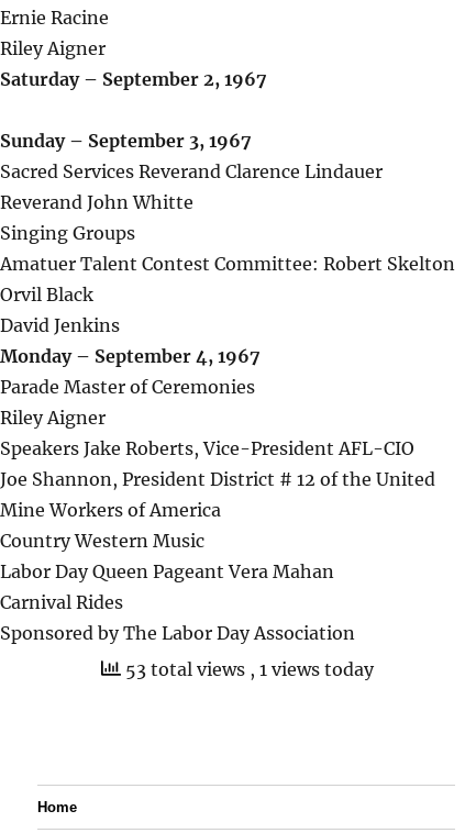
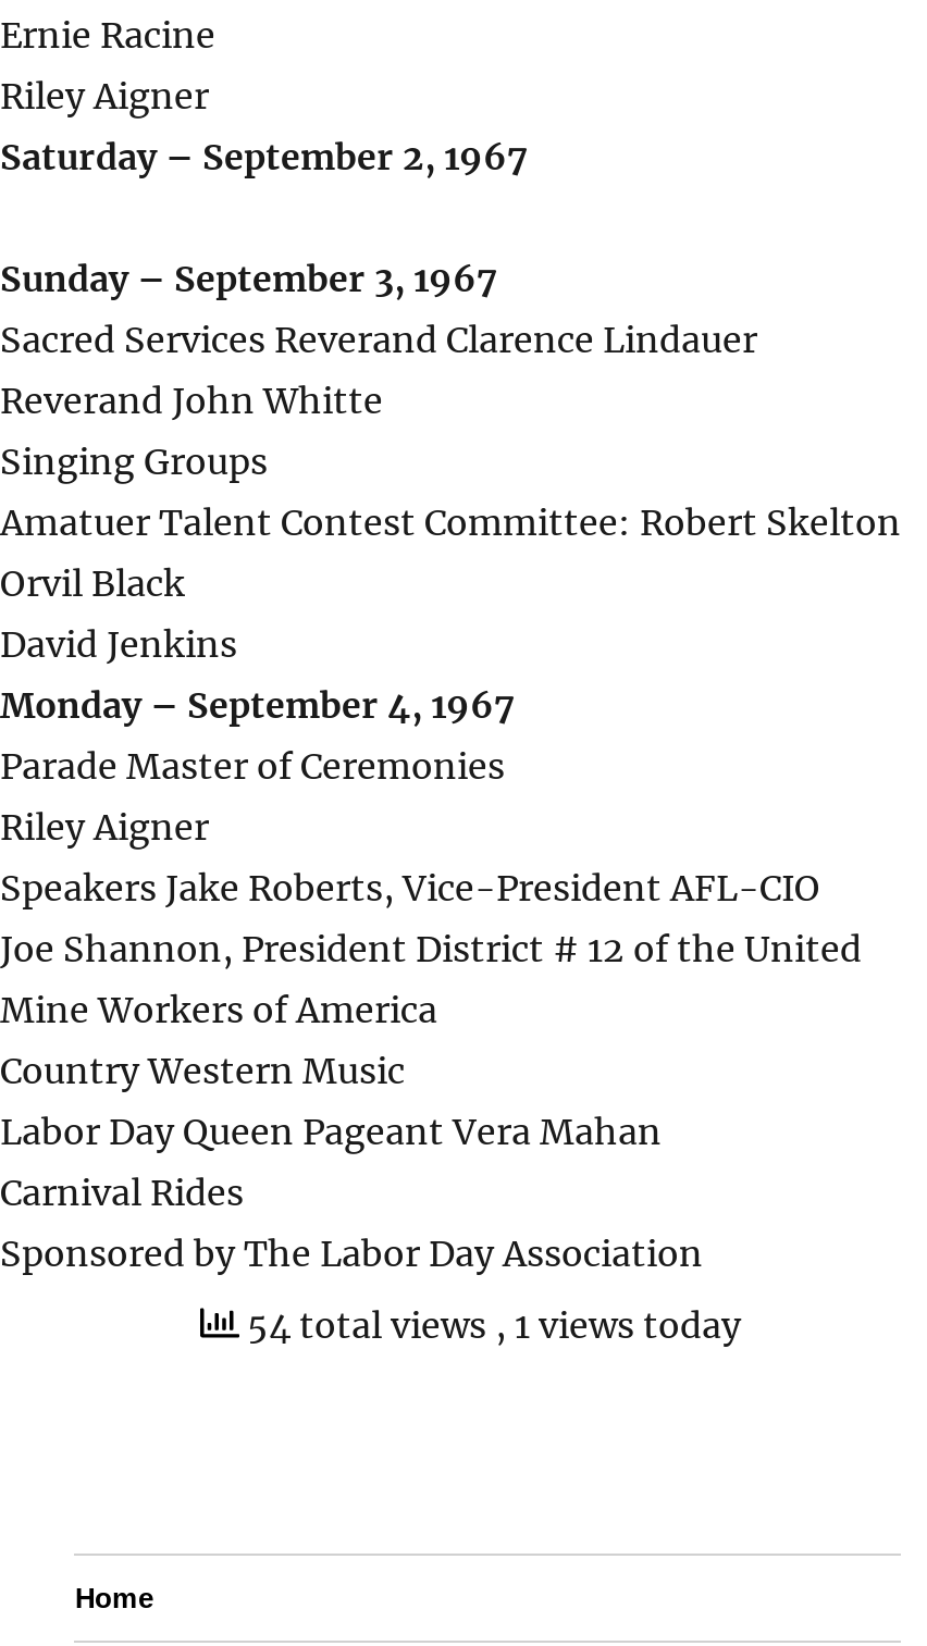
- 53 total views, 1 views today
+ 54 total views, 1 views today
